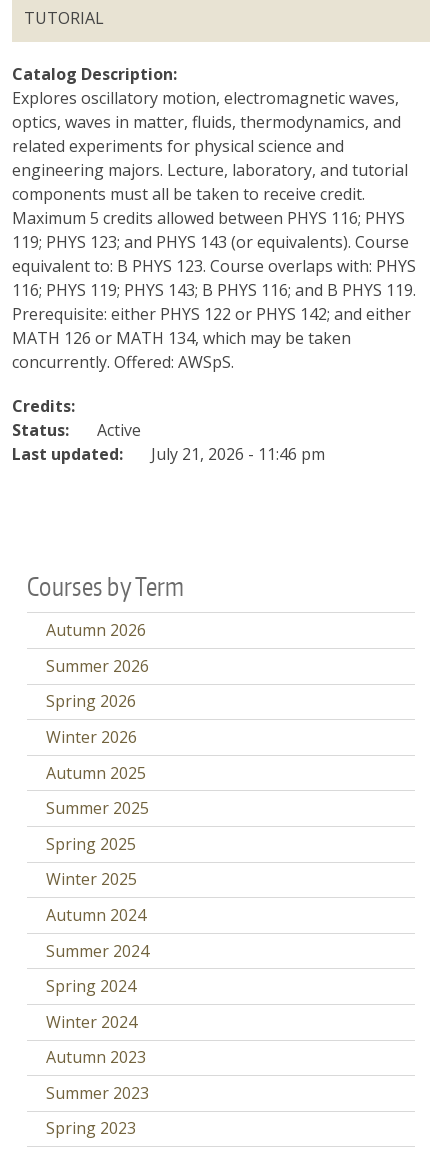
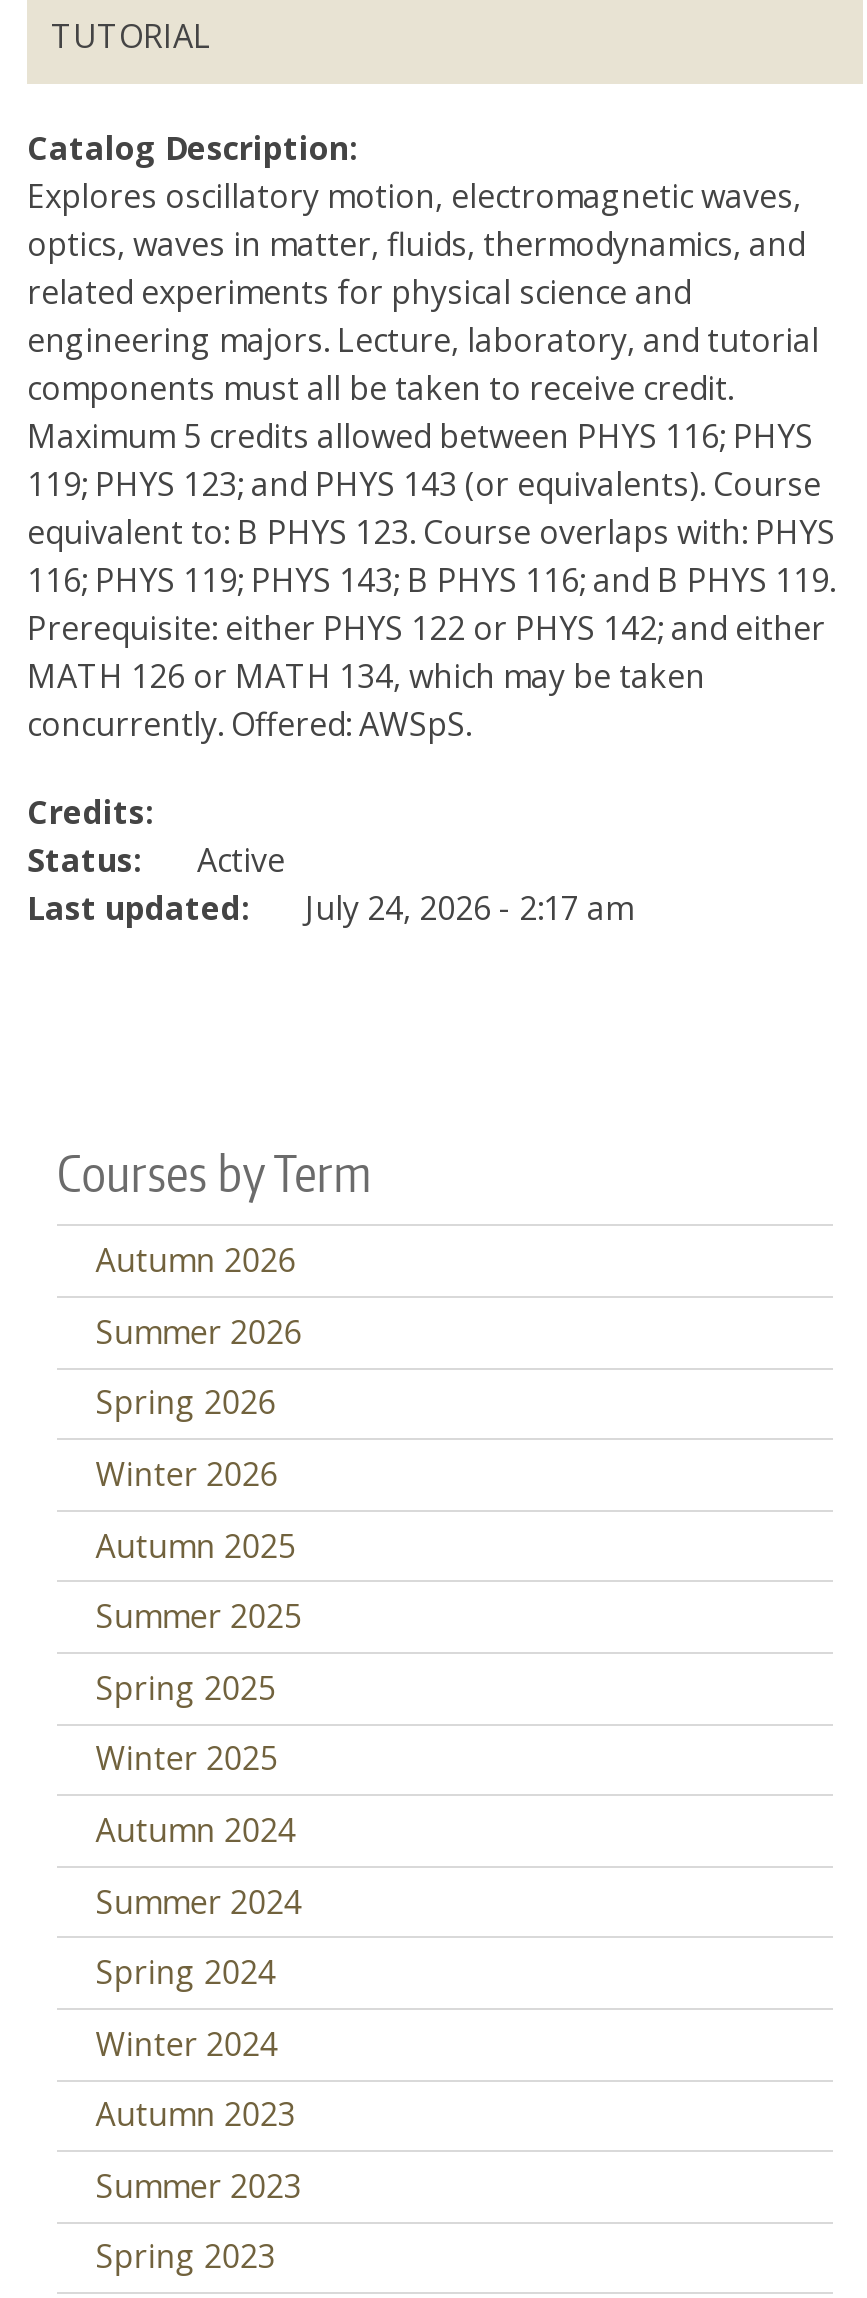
- Last updated: July 21, 2026 - 11:46 pm
+ Last updated: July 24, 2026 - 2:17 am
